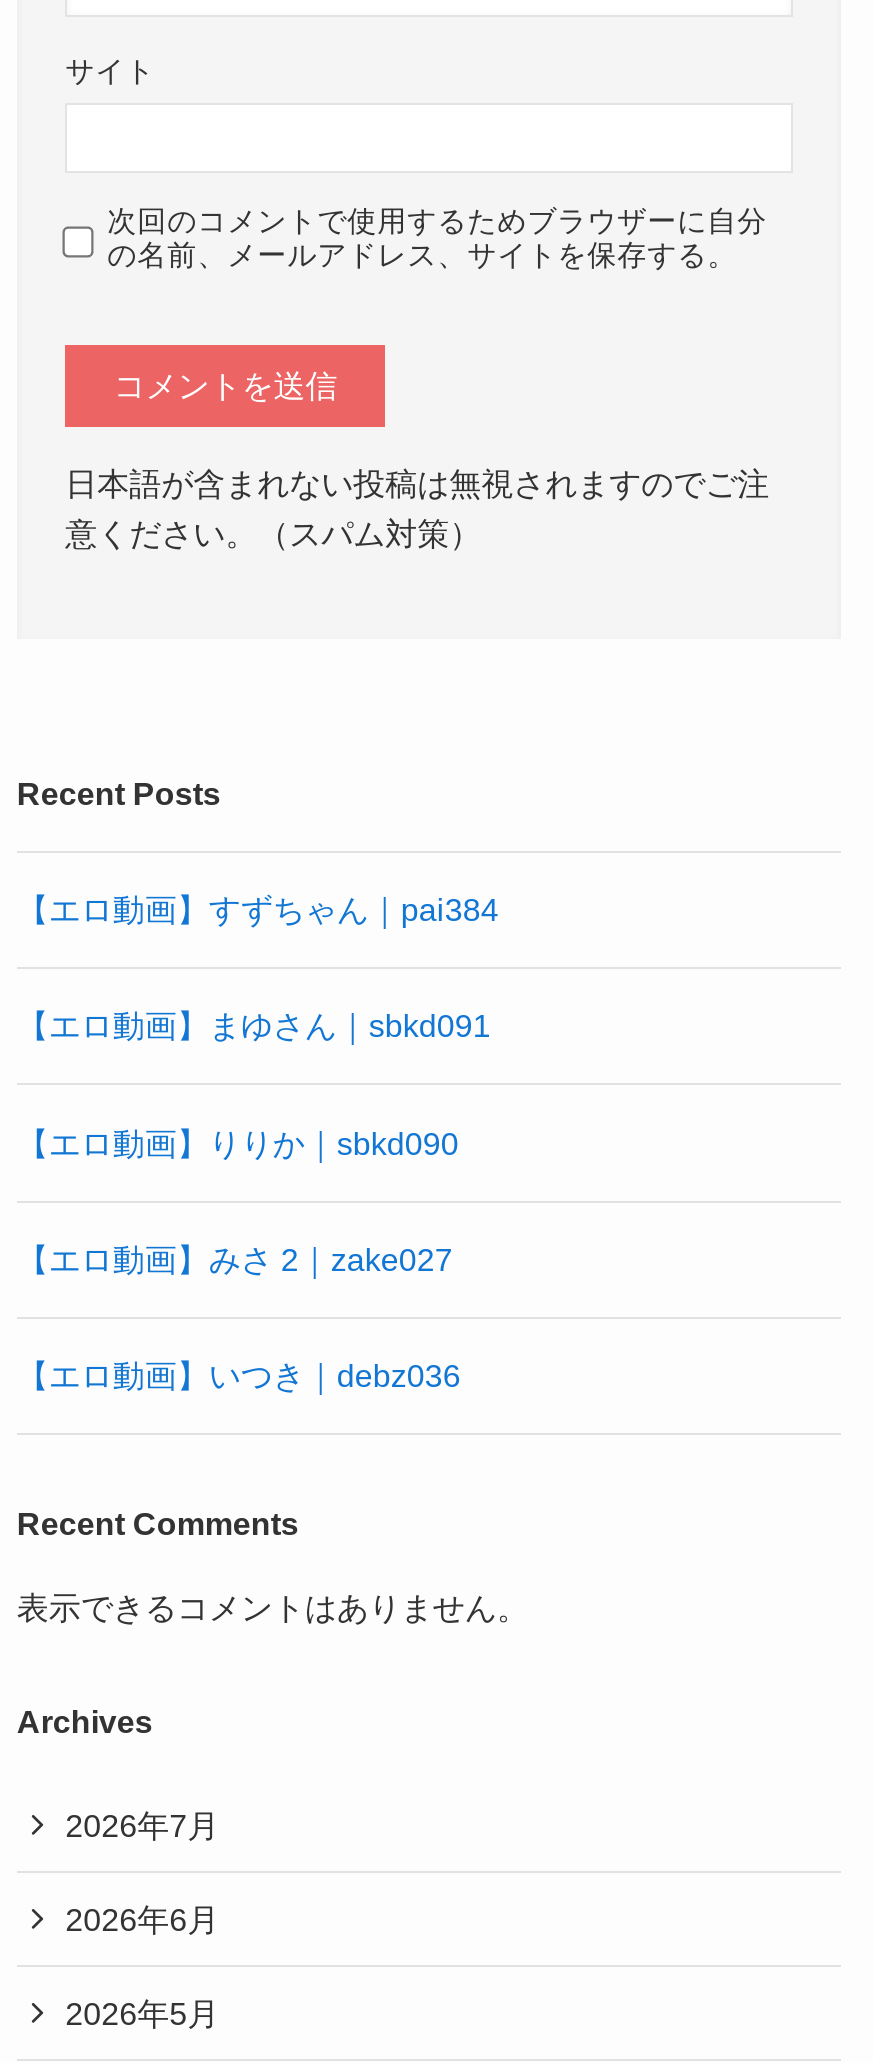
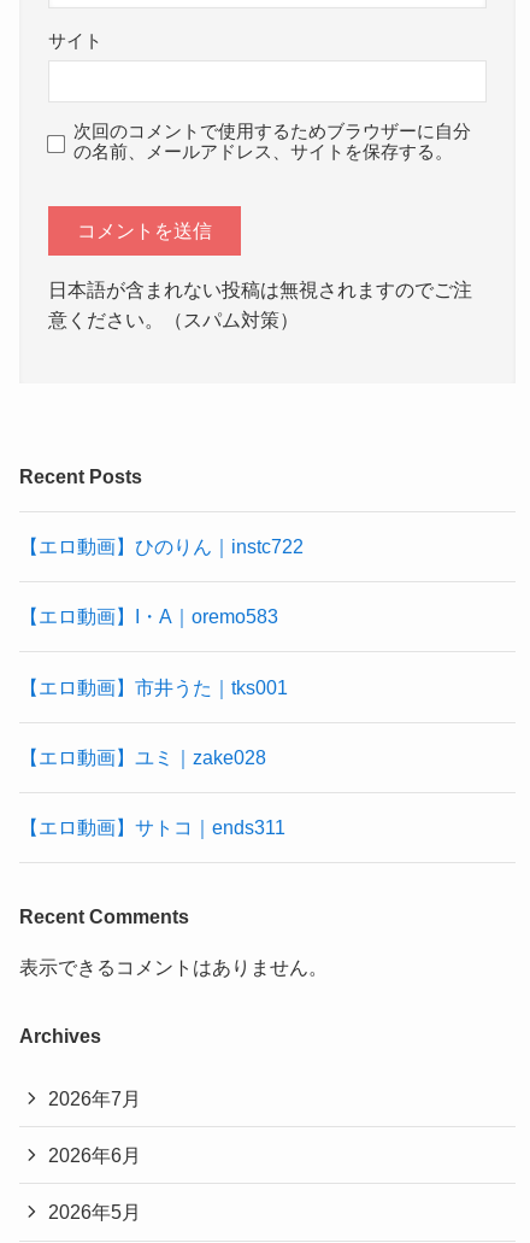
- 【エロ動画】すずちゃん｜pai384
+ 【エロ動画】ひのりん｜instc722

- 【エロ動画】まゆさん｜sbkd091
+ 【エロ動画】I・A｜oremo583

- 【エロ動画】りりか｜sbkd090
+ 【エロ動画】市井うた｜tks001

- 【エロ動画】みさ 2｜zake027
+ 【エロ動画】ユミ｜zake028

- 【エロ動画】いつき｜debz036
+ 【エロ動画】サトコ｜ends311
